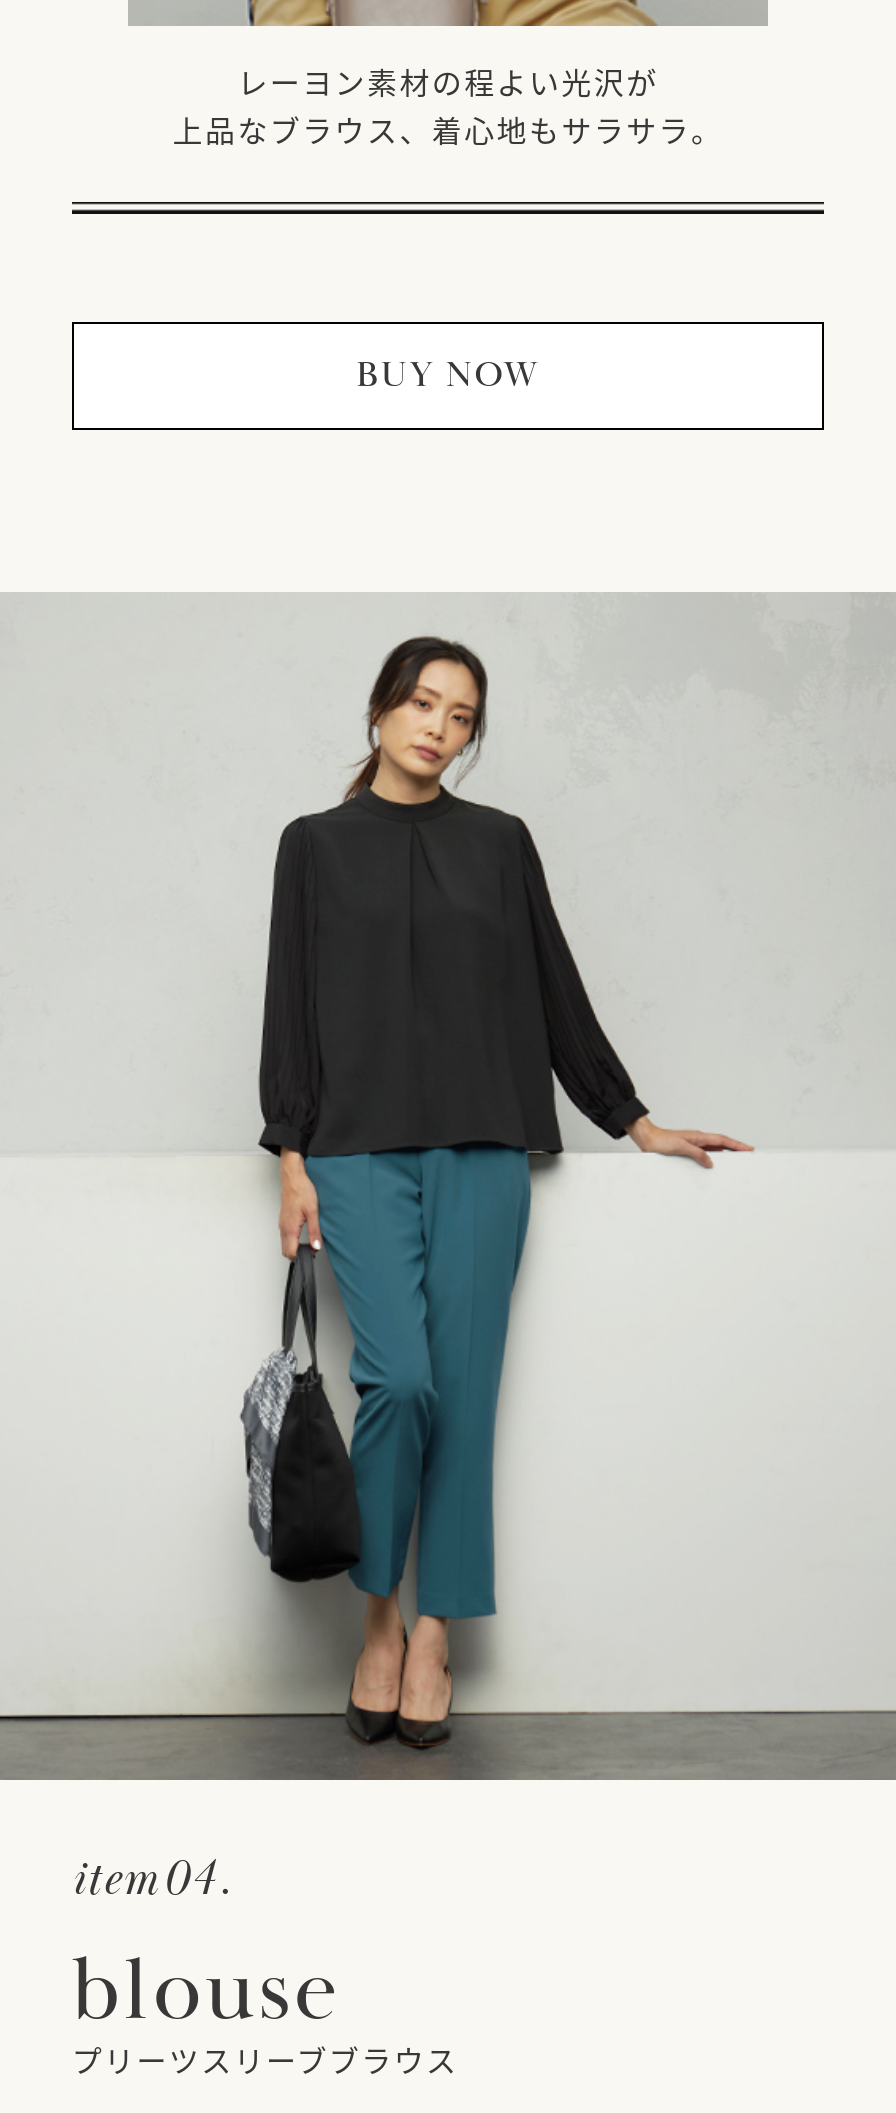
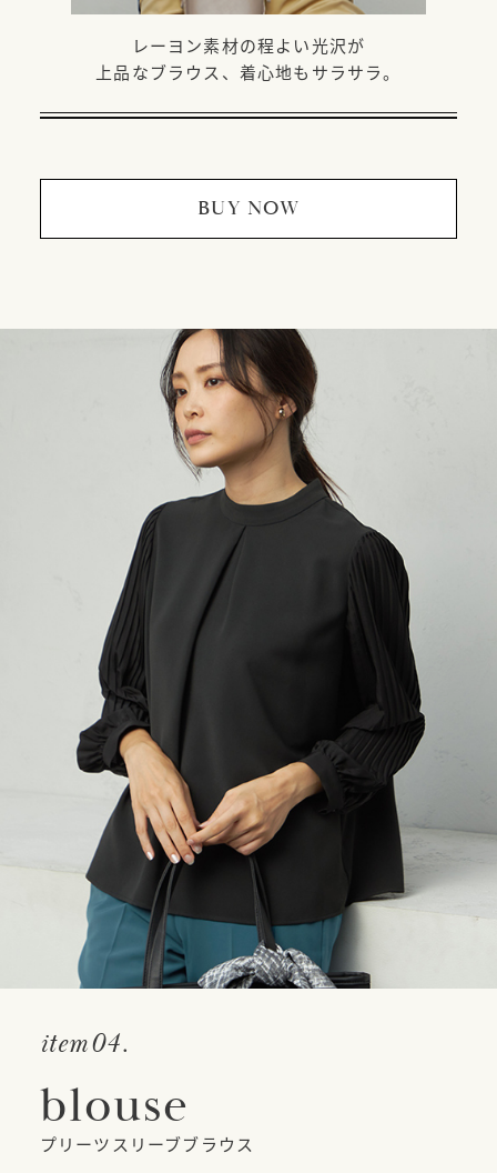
- [image]
+ [image]
